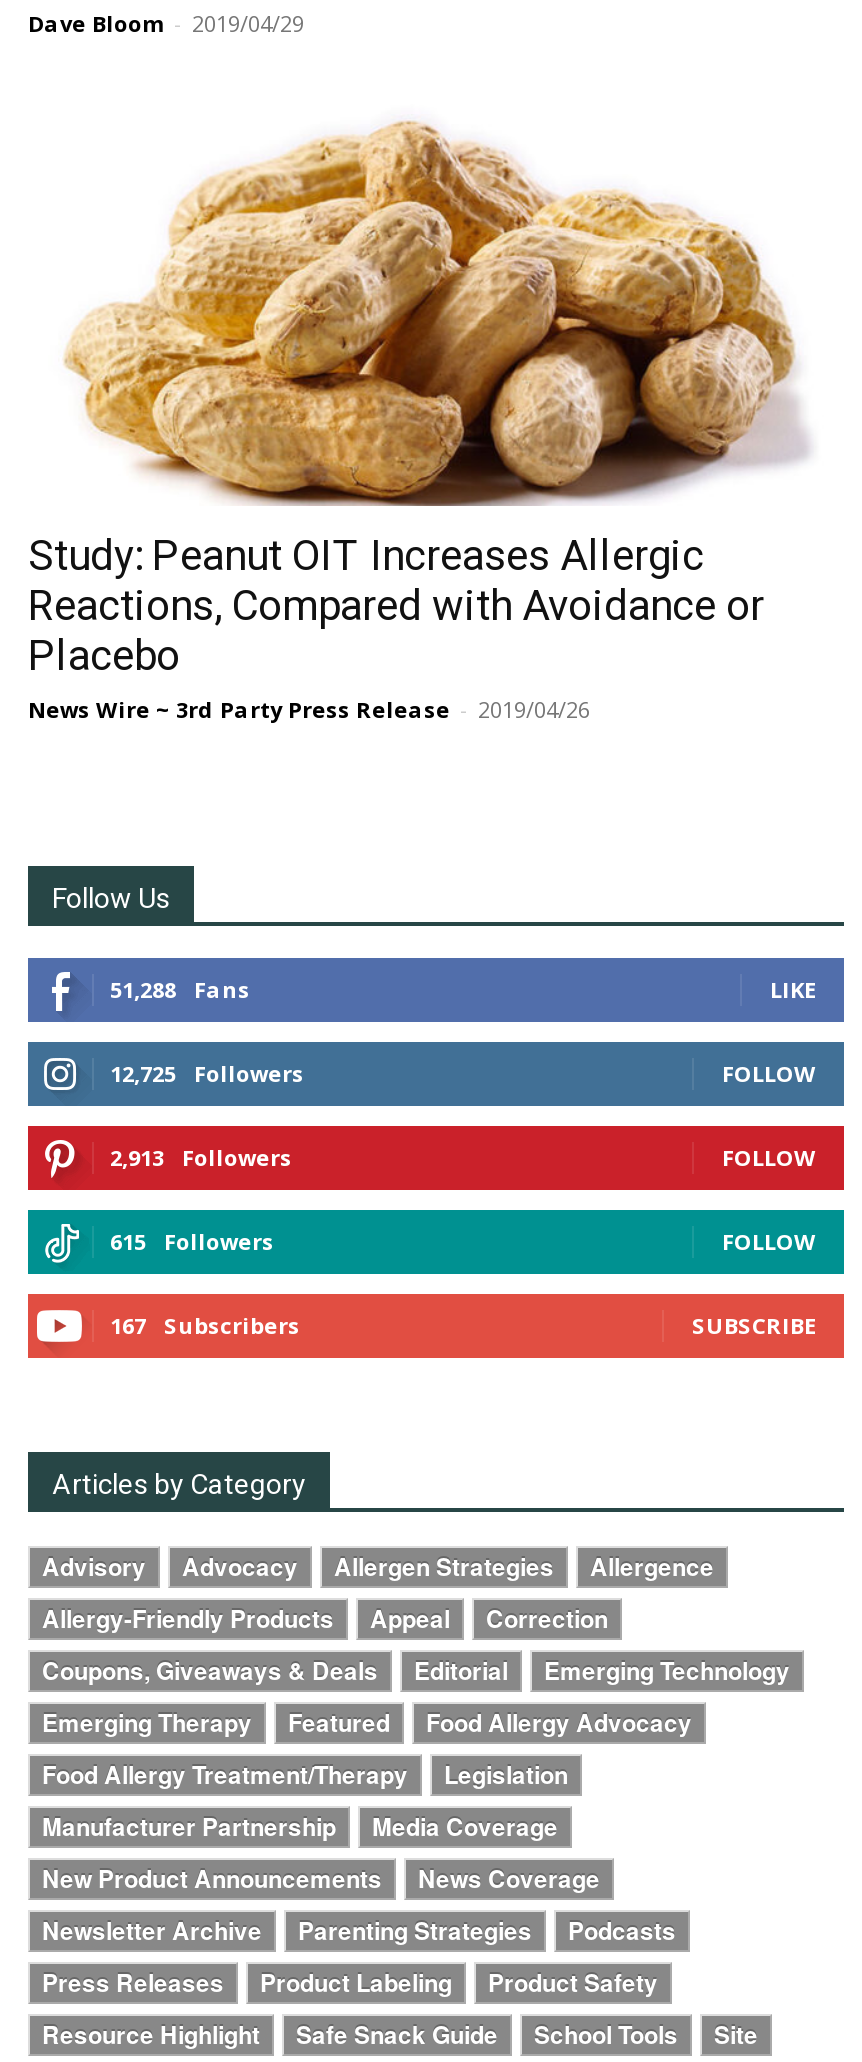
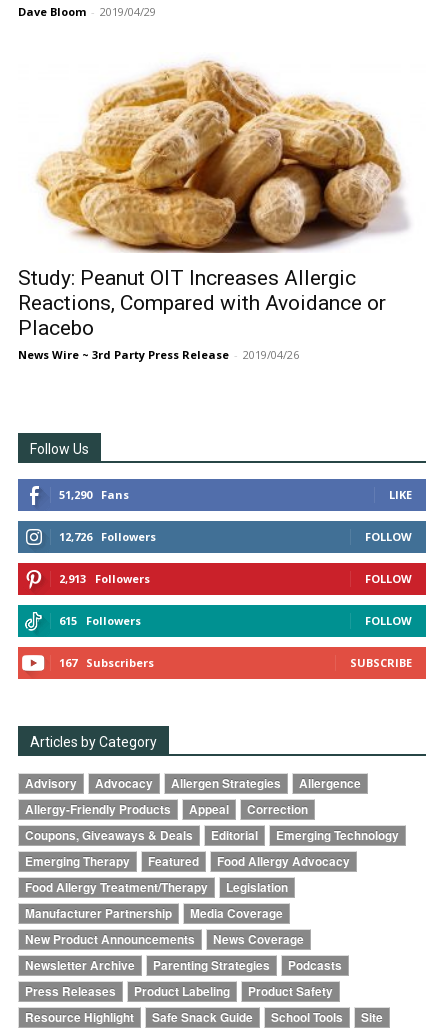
- 51,288 Fans
+ 51,290 Fans

- 12,725 Followers
+ 12,726 Followers
